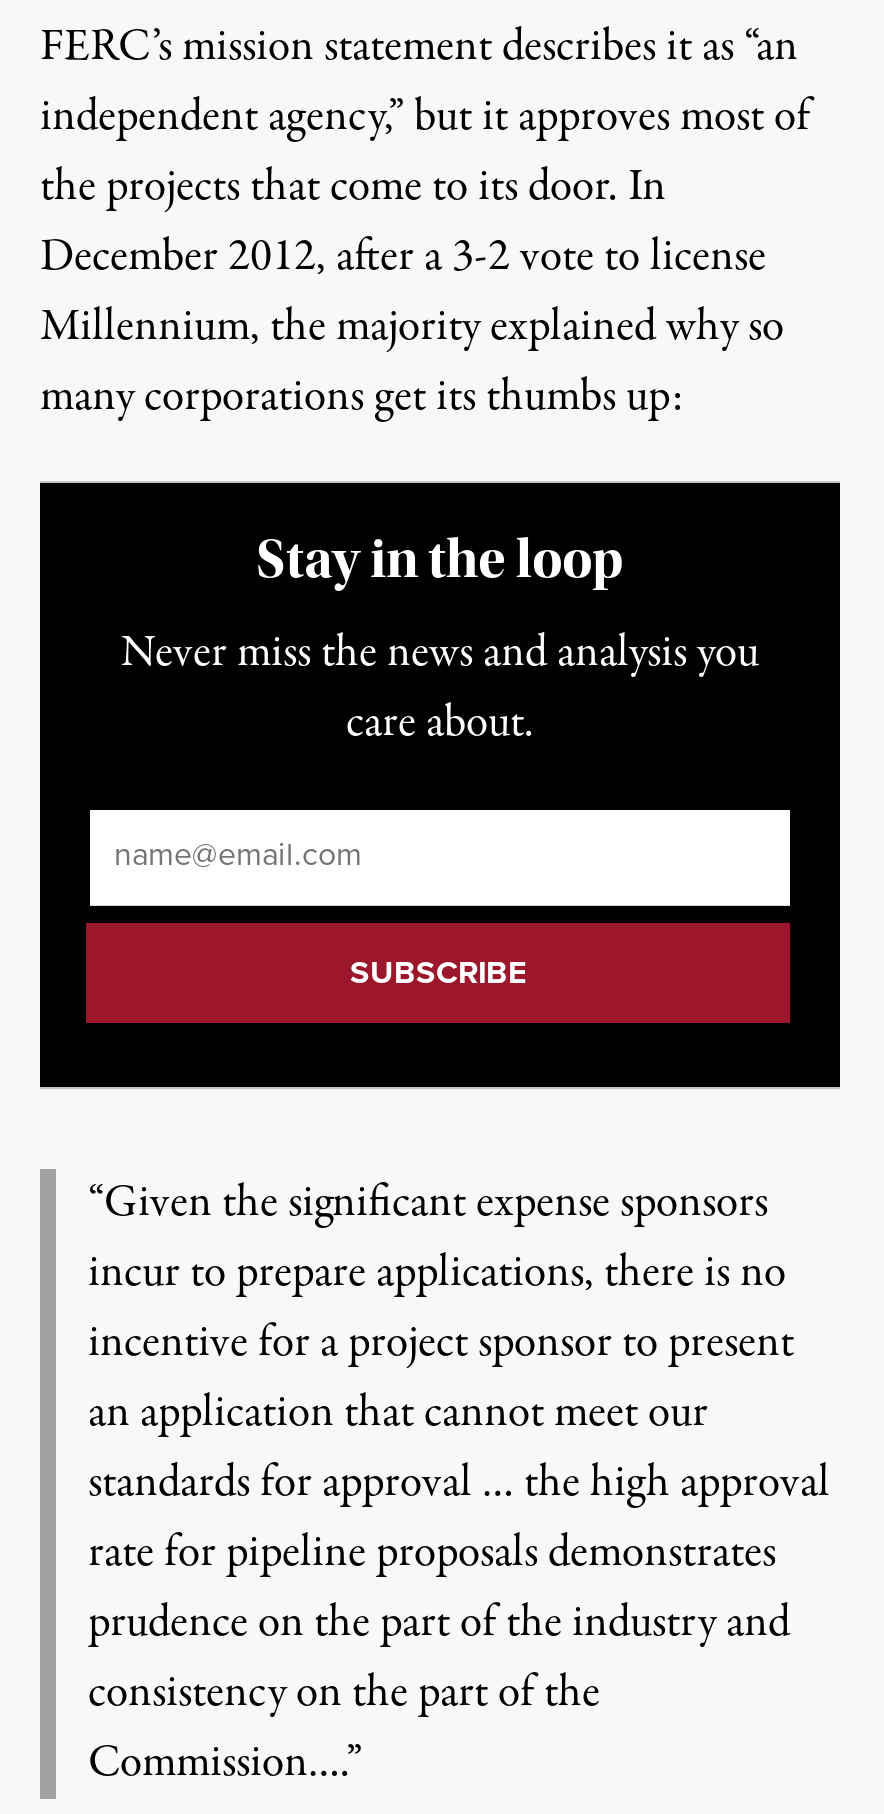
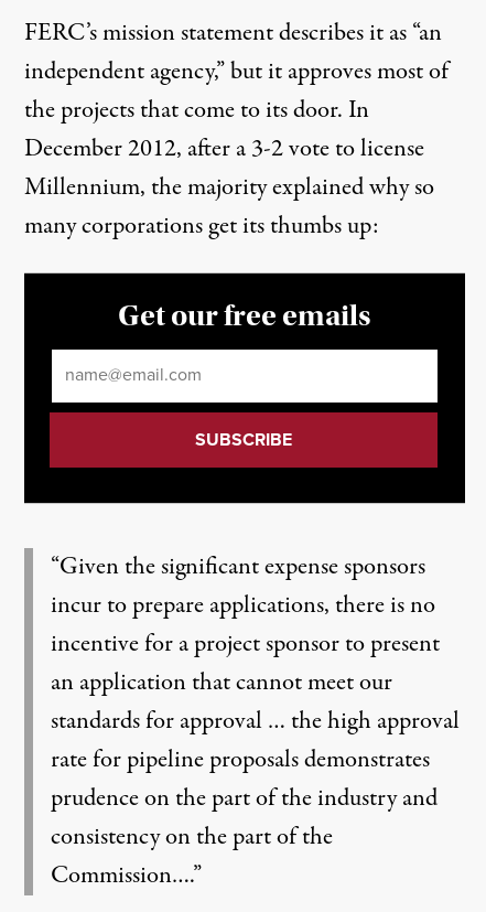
- Stay in the loop
- Never miss the news and analysis you
- care about.
+ Get our free emails
